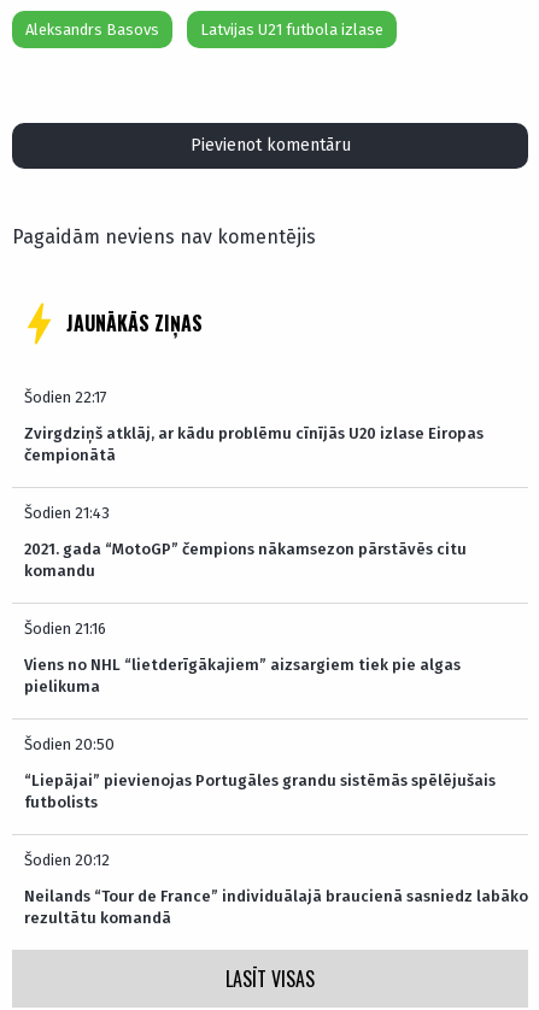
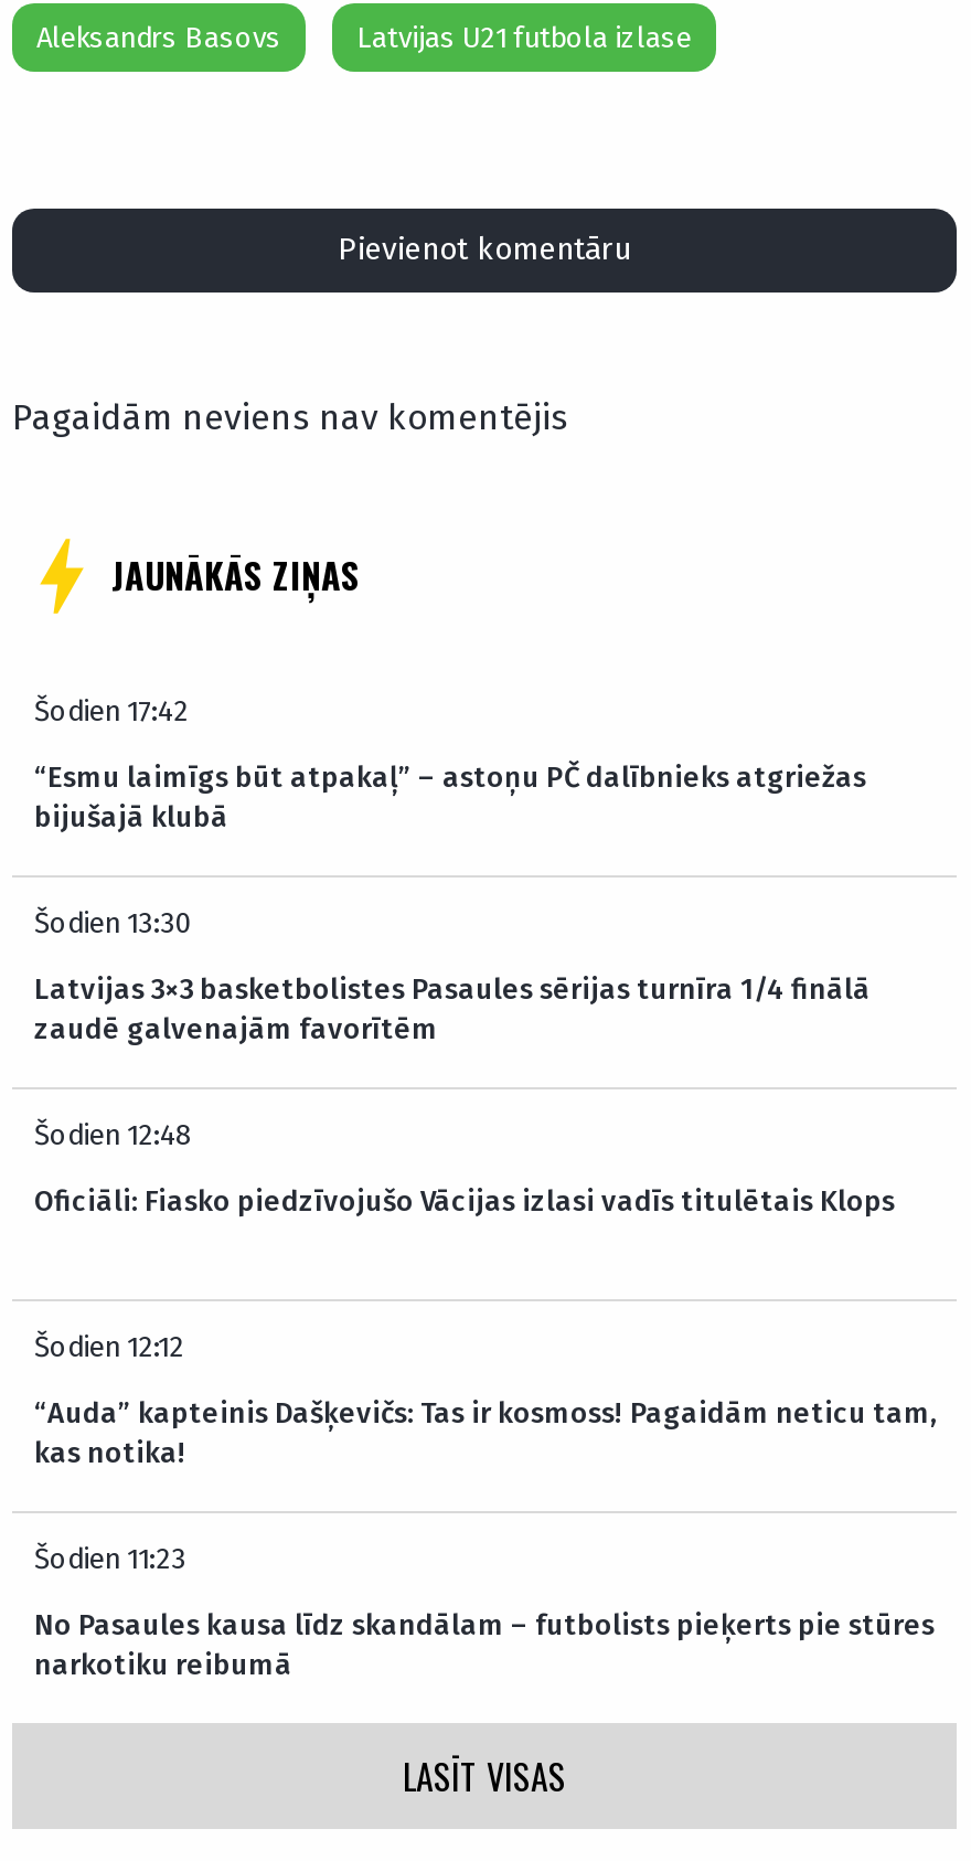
- Šodien 22:17
+ Šodien 17:42

- Zvirgdziņš atklāj, ar kādu problēmu cīnījās U20 izlase Eiropas
- čempionātā
+ “Esmu laimīgs būt atpakaļ” – astoņu PČ dalībnieks atgriežas
+ bijušajā klubā

- Šodien 21:43
+ Šodien 13:30

- 2021. gada “MotoGP” čempions nākamsezon pārstāvēs citu
- komandu
+ Latvijas 3×3 basketbolistes Pasaules sērijas turnīra 1/4 finālā
+ zaudē galvenajām favorītēm

- Šodien 21:16
+ Šodien 12:48

- Viens no NHL “lietderīgākajiem” aizsargiem tiek pie algas
- pielikuma
+ Oficiāli: Fiasko piedzīvojušo Vācijas izlasi vadīs titulētais Klops

- Šodien 20:50
+ Šodien 12:12

- “Liepājai” pievienojas Portugāles grandu sistēmās spēlējušais
- futbolists
+ “Auda” kapteinis Dašķevičs: Tas ir kosmoss! Pagaidām neticu tam,
+ kas notika!

- Šodien 20:12
+ Šodien 11:23

- Neilands “Tour de France” individuālajā braucienā sasniedz labāko
- rezultātu komandā
+ No Pasaules kausa līdz skandālam – futbolists pieķerts pie stūres
+ narkotiku reibumā
